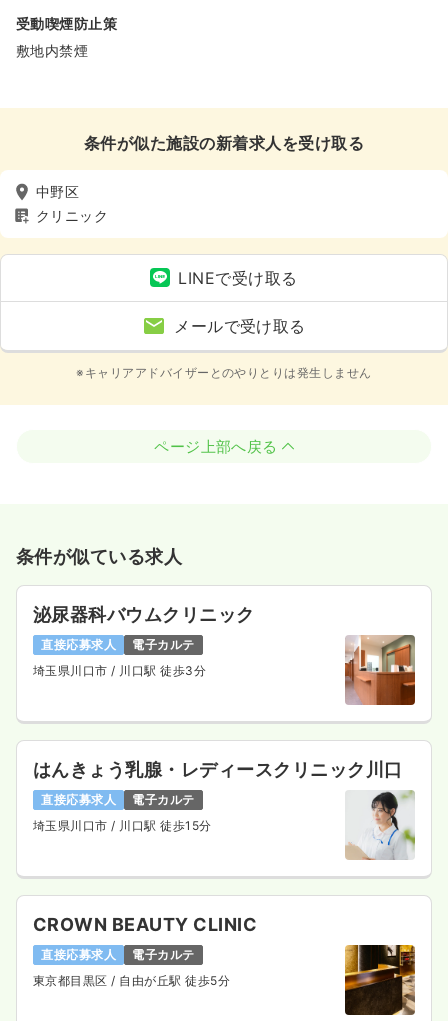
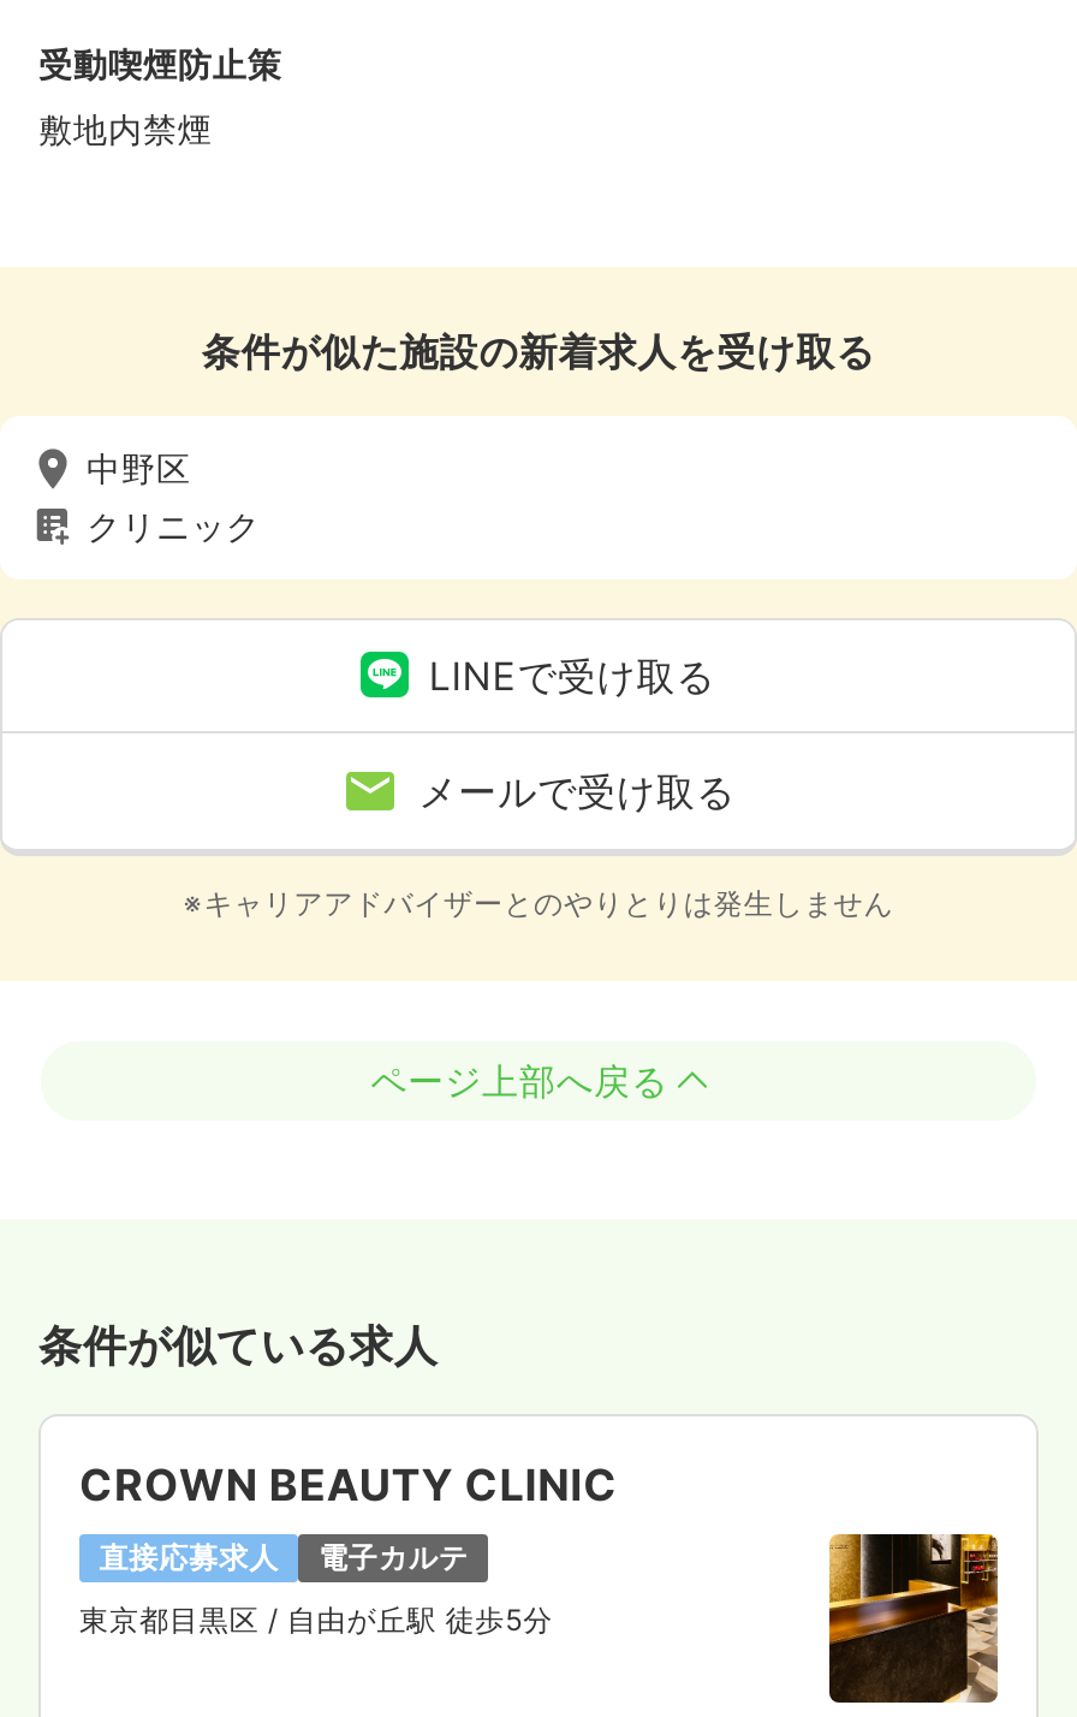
- 泌尿器科バウムクリニック
- 直接応募求人
- 電子カルテ
- 埼玉県川口市/ 川口駅 徒歩3分

- [image]

- [image]
- はんきょう乳腺・レディースクリニック川口
- 直接応募求人
- 電子カルテ
- 埼玉県川口市/ 川口駅 徒歩15分
